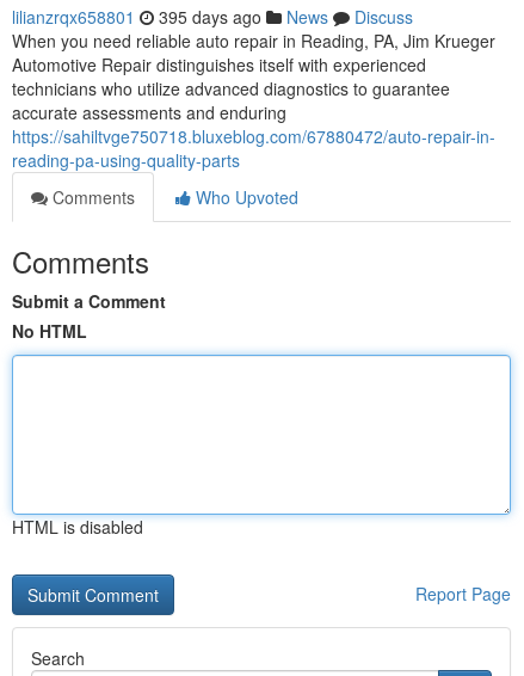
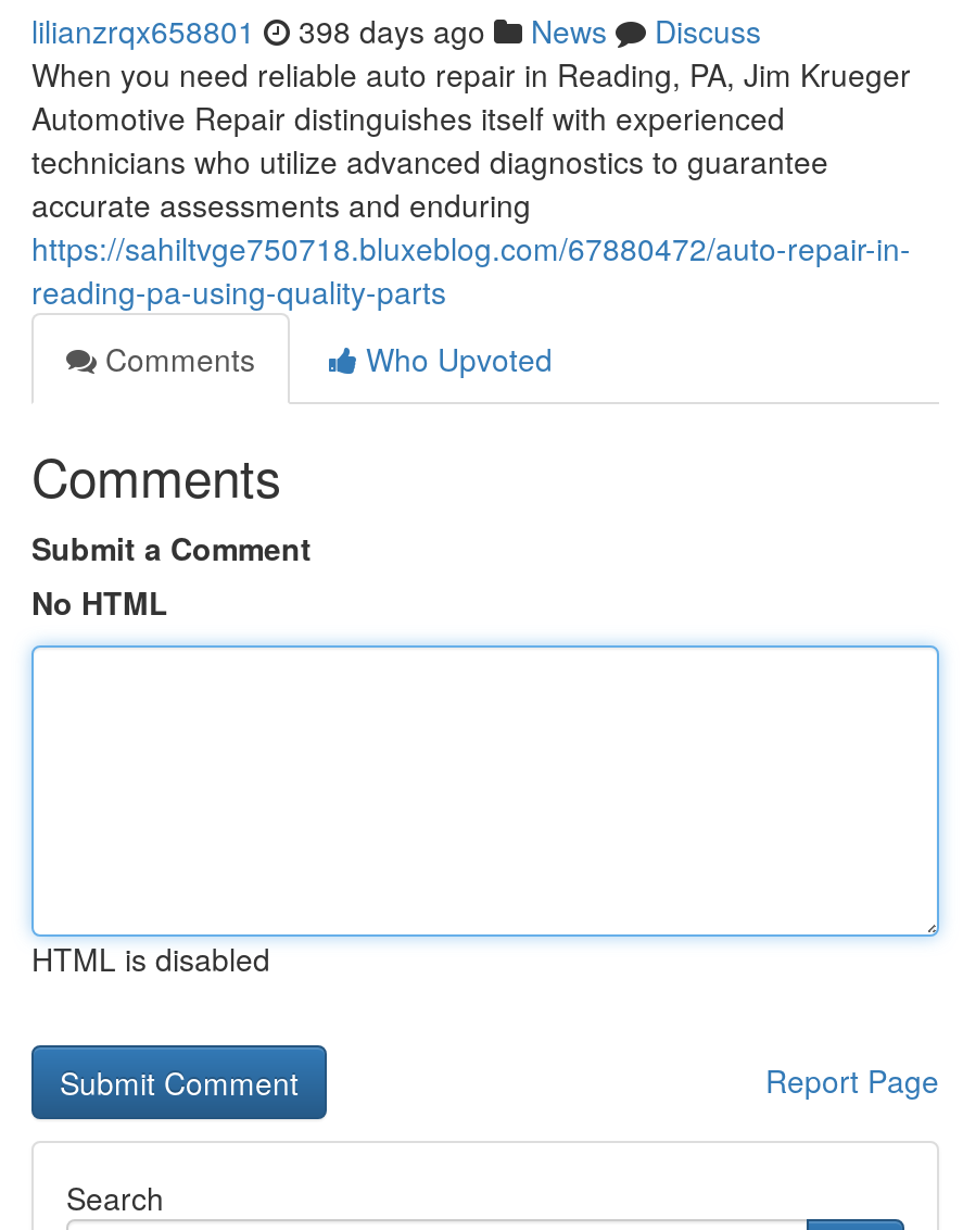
- lilianzrqx658801 395 days ago News Discuss
+ lilianzrqx658801 398 days ago News Discuss
